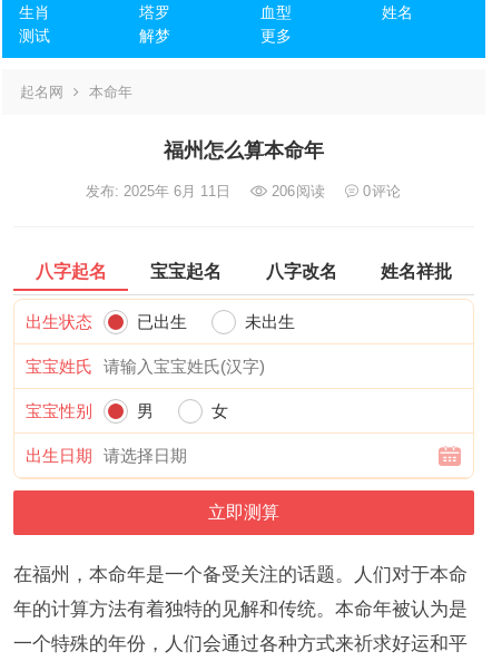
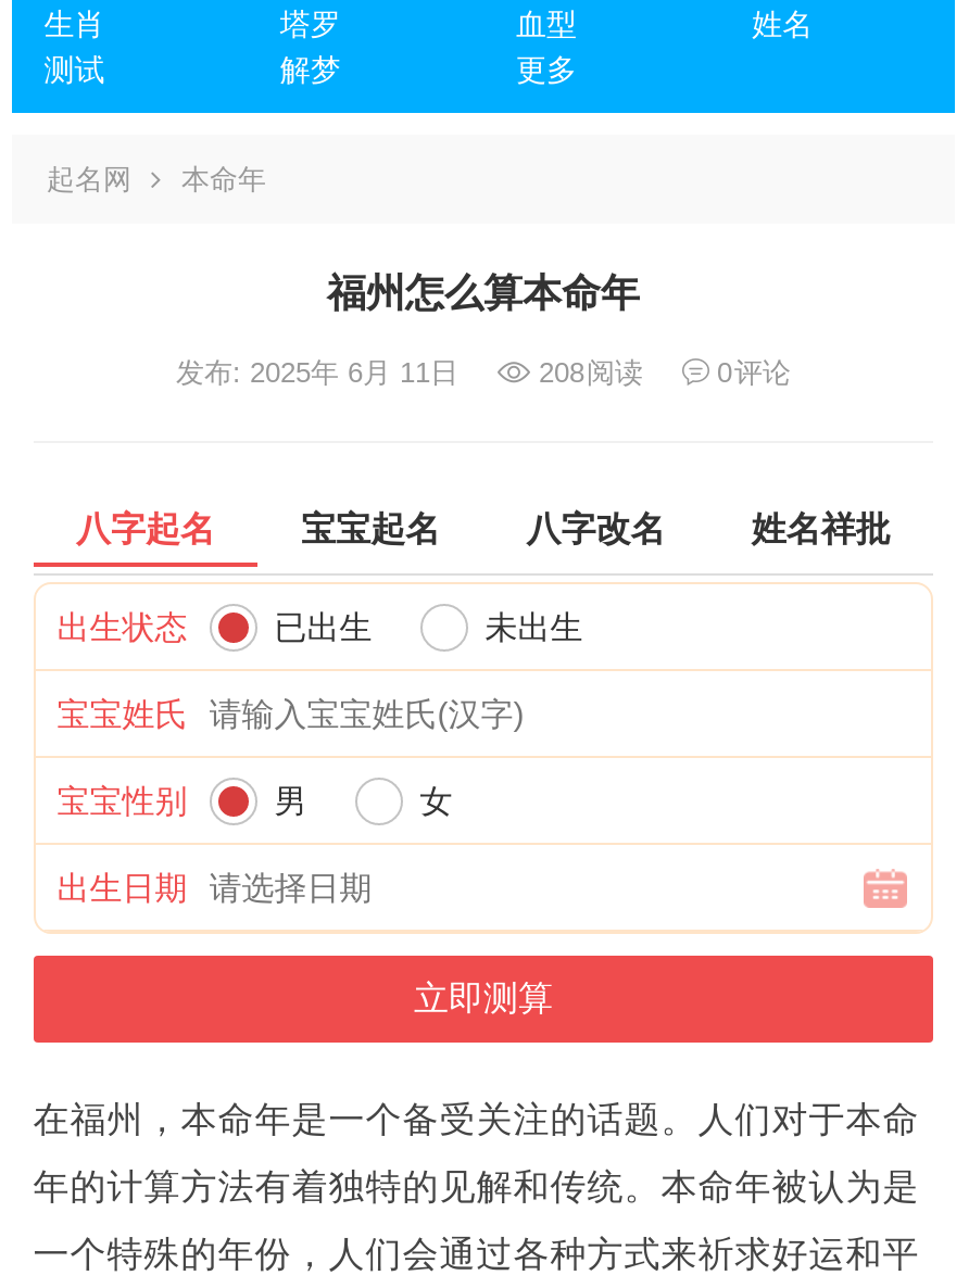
- 发布: 2025年 6月 11日 206阅读 0评论
+ 发布: 2025年 6月 11日 208阅读 0评论
